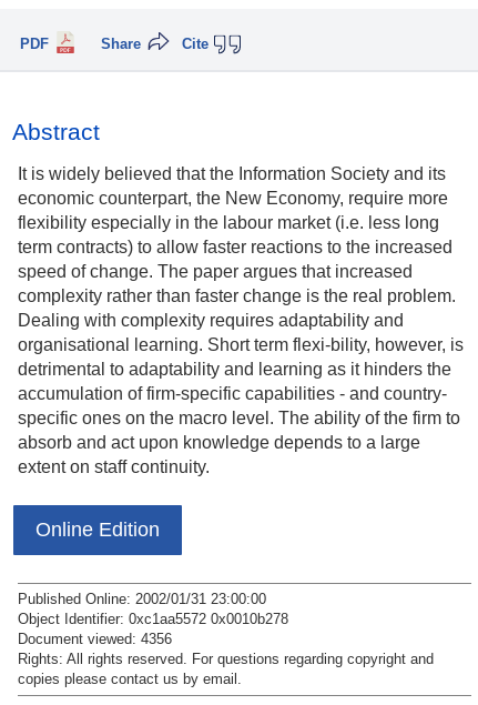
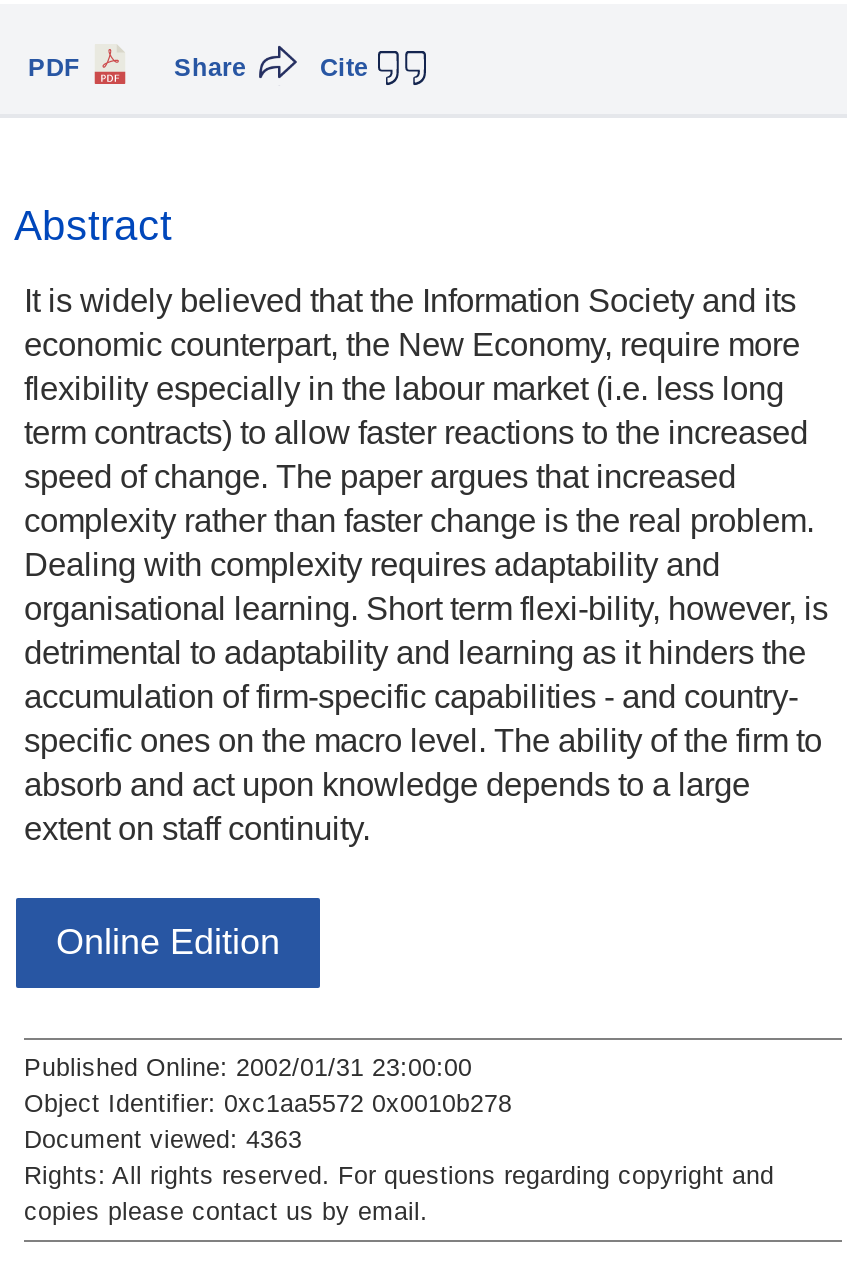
- Document viewed: 4356
+ Document viewed: 4363
